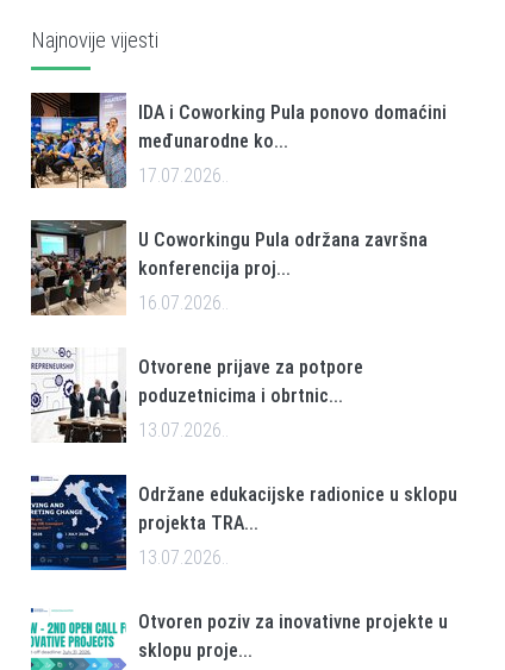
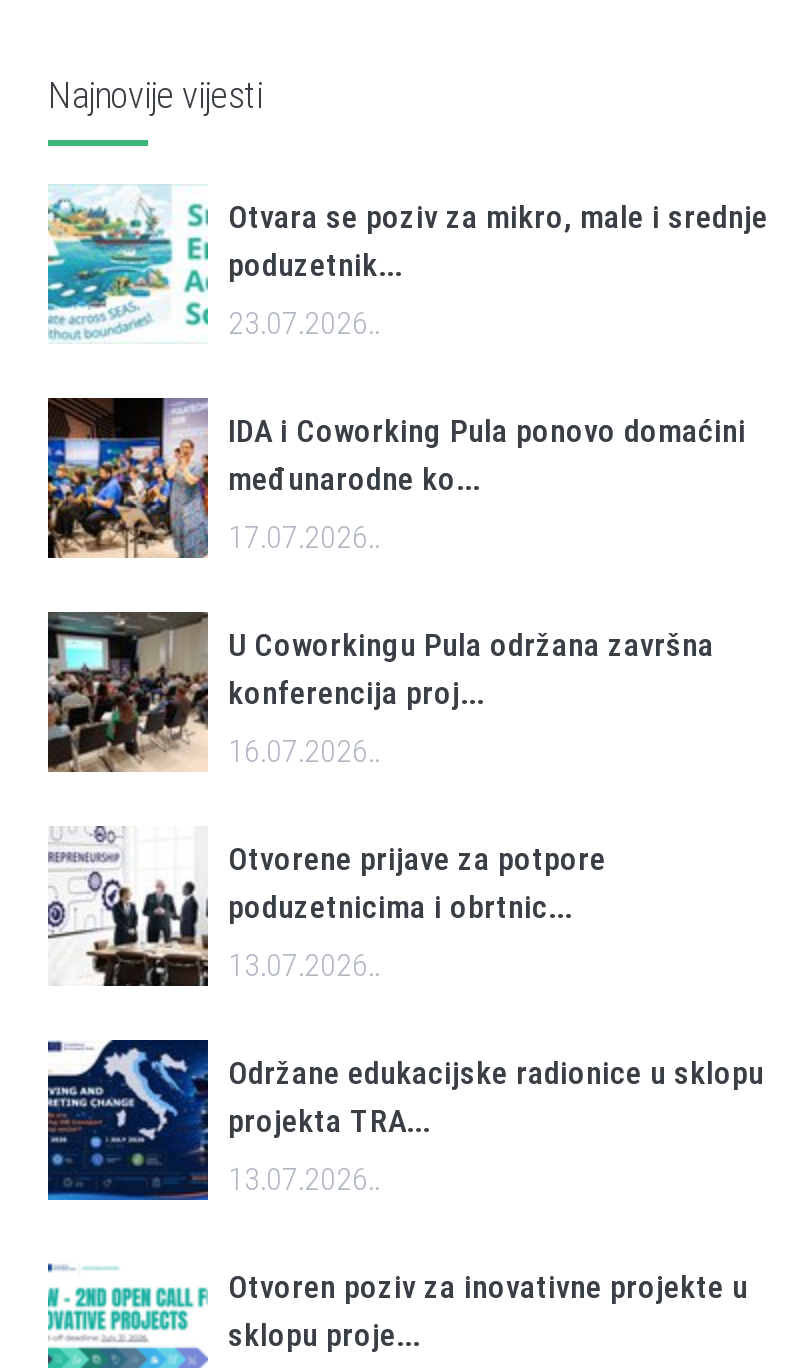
+ [image]
+ Otvara se poziv za mikro, male i srednje
+ poduzetnik...
+ 23.07.2026..
